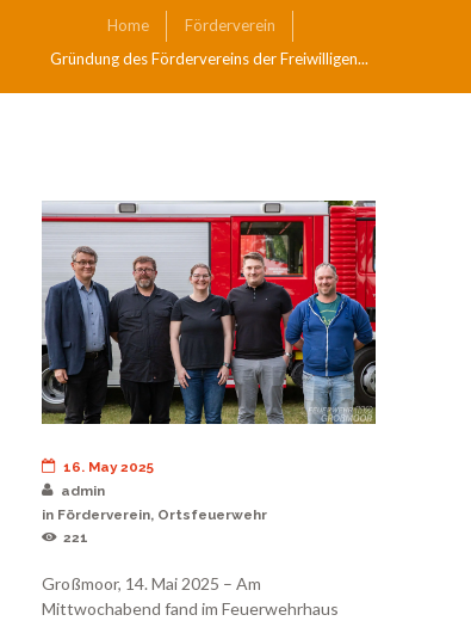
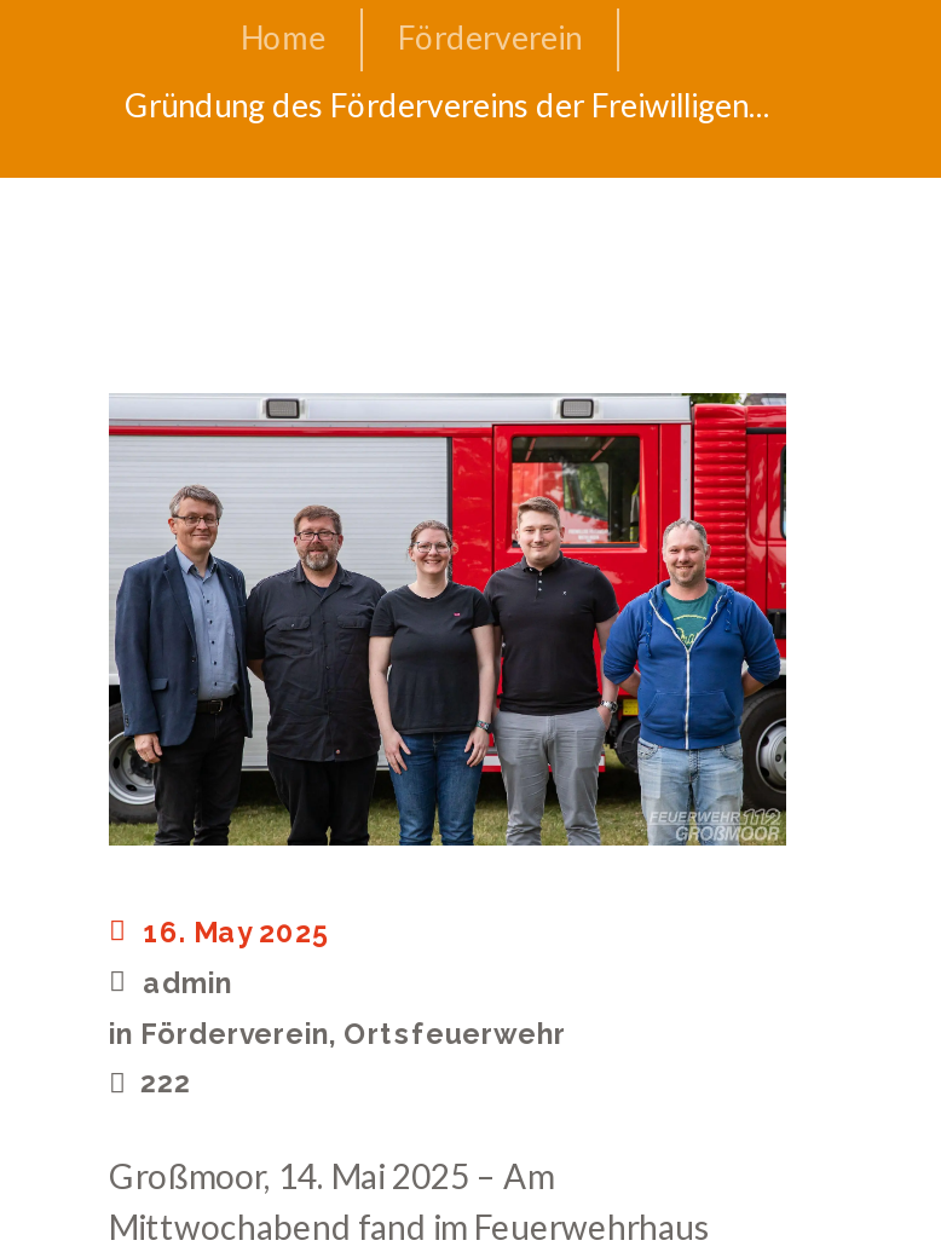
- 221
+ 222
